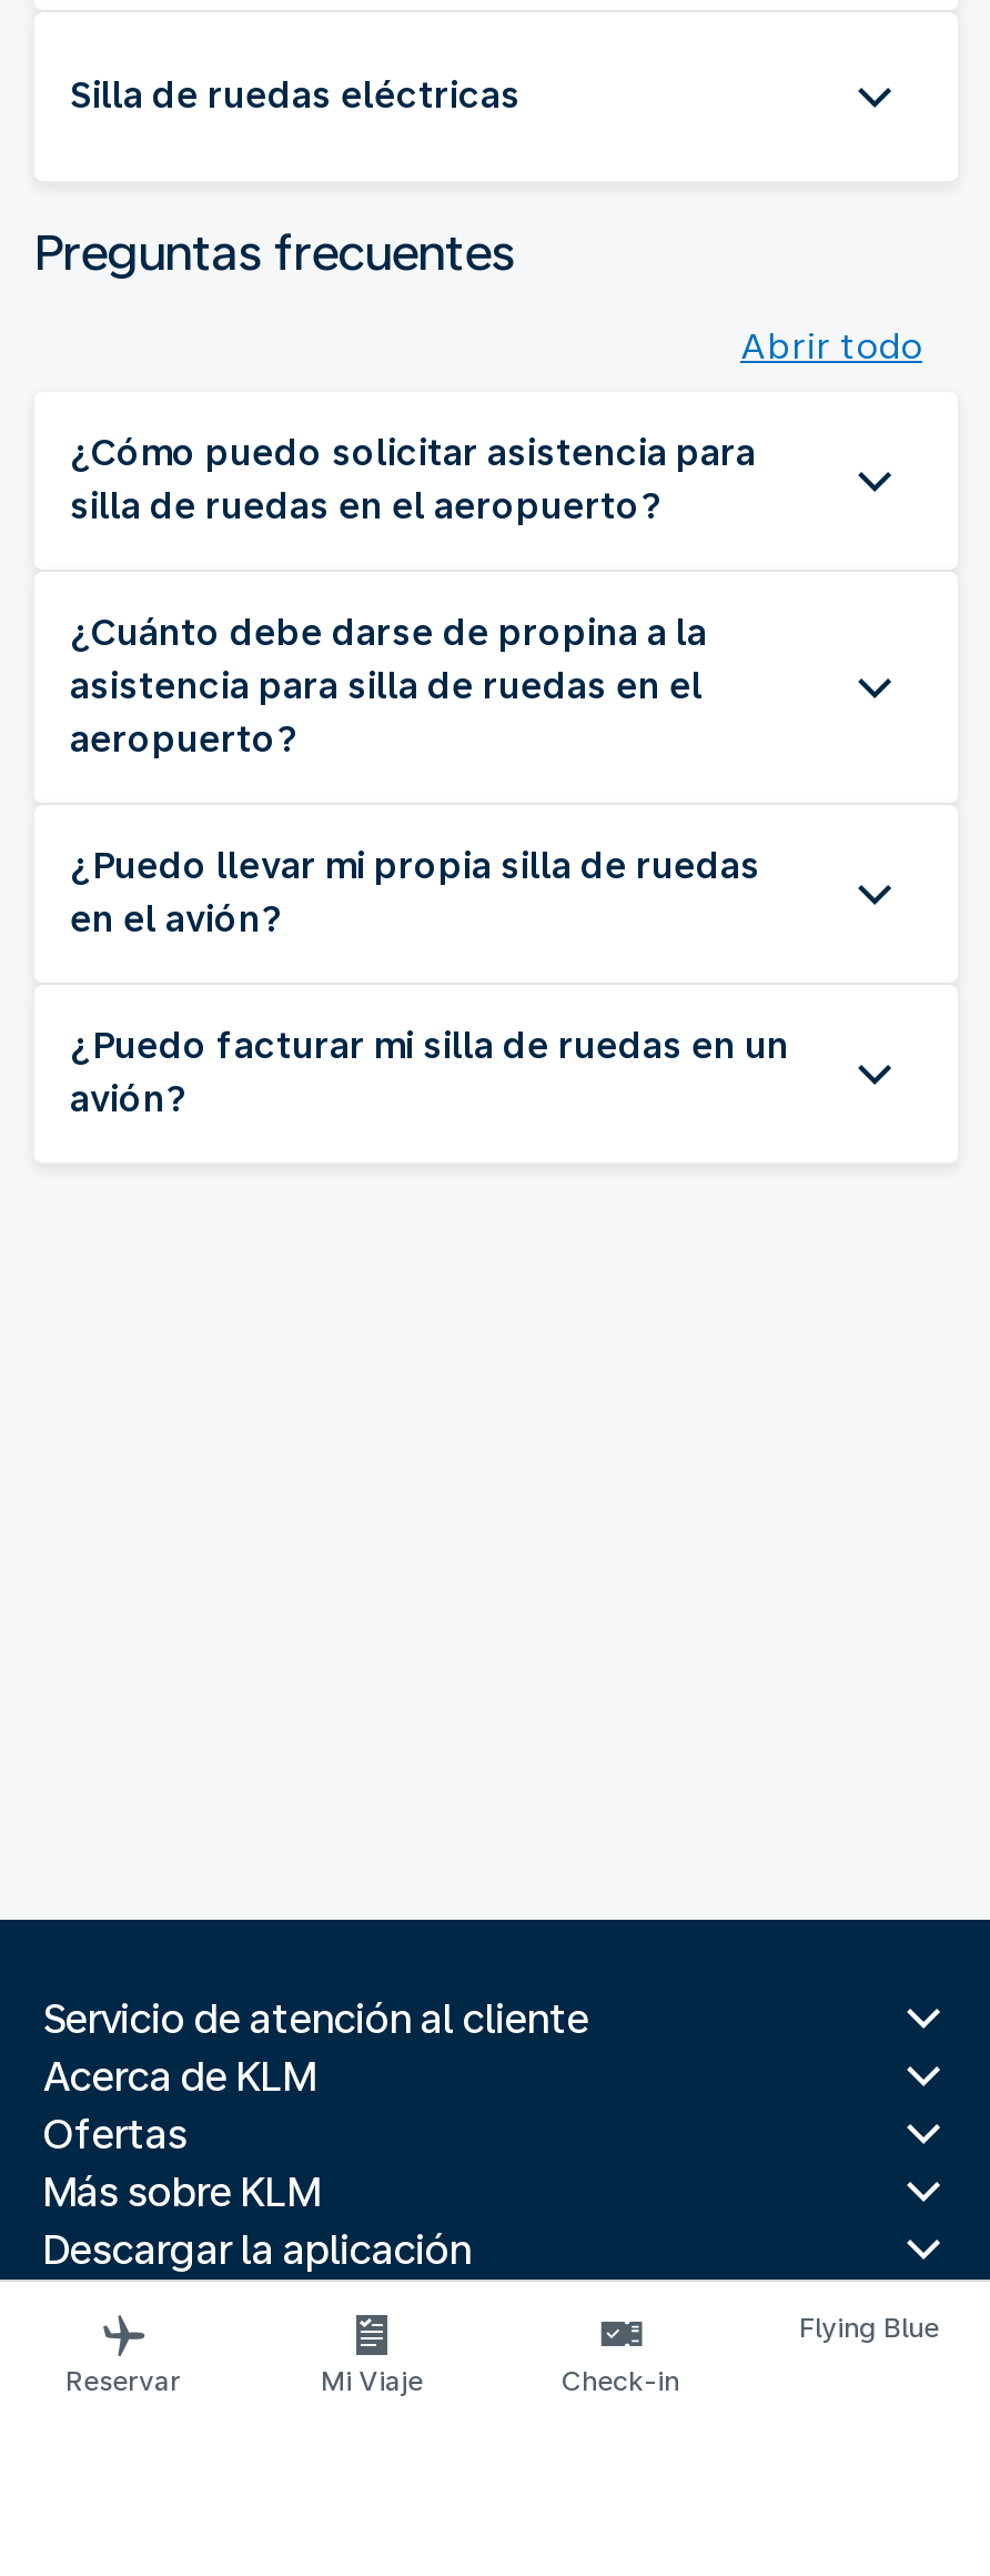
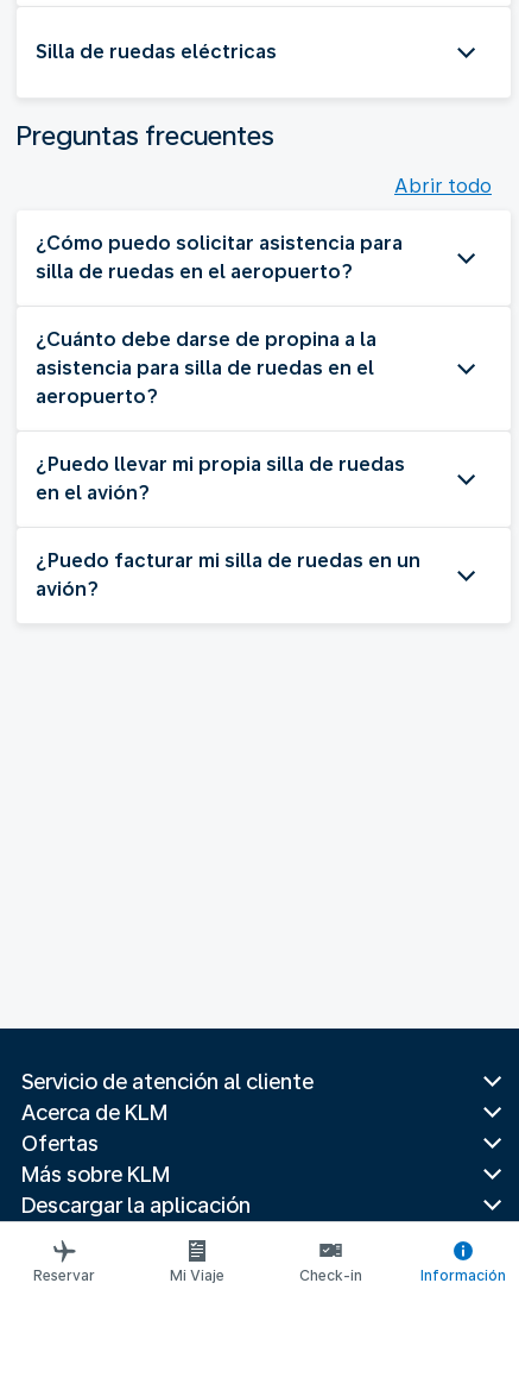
- Flying Blue
+ Información
